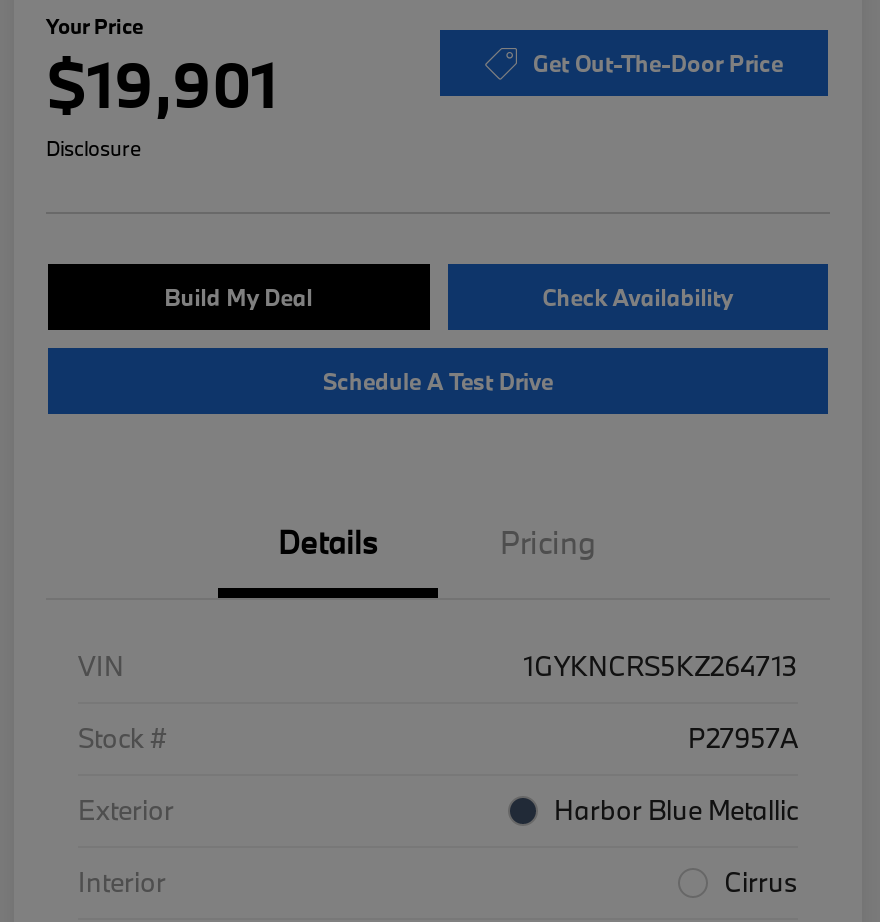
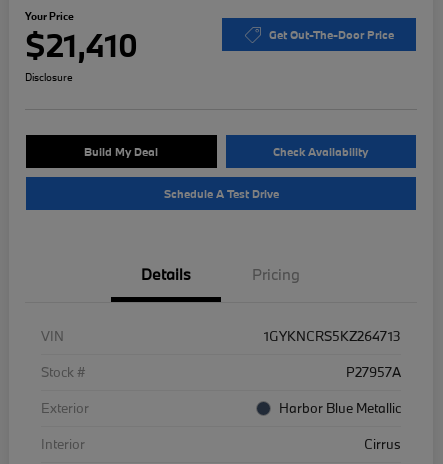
- $19,901
+ $21,410
